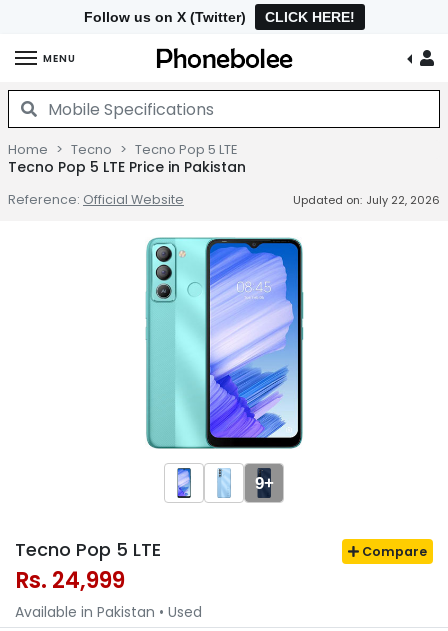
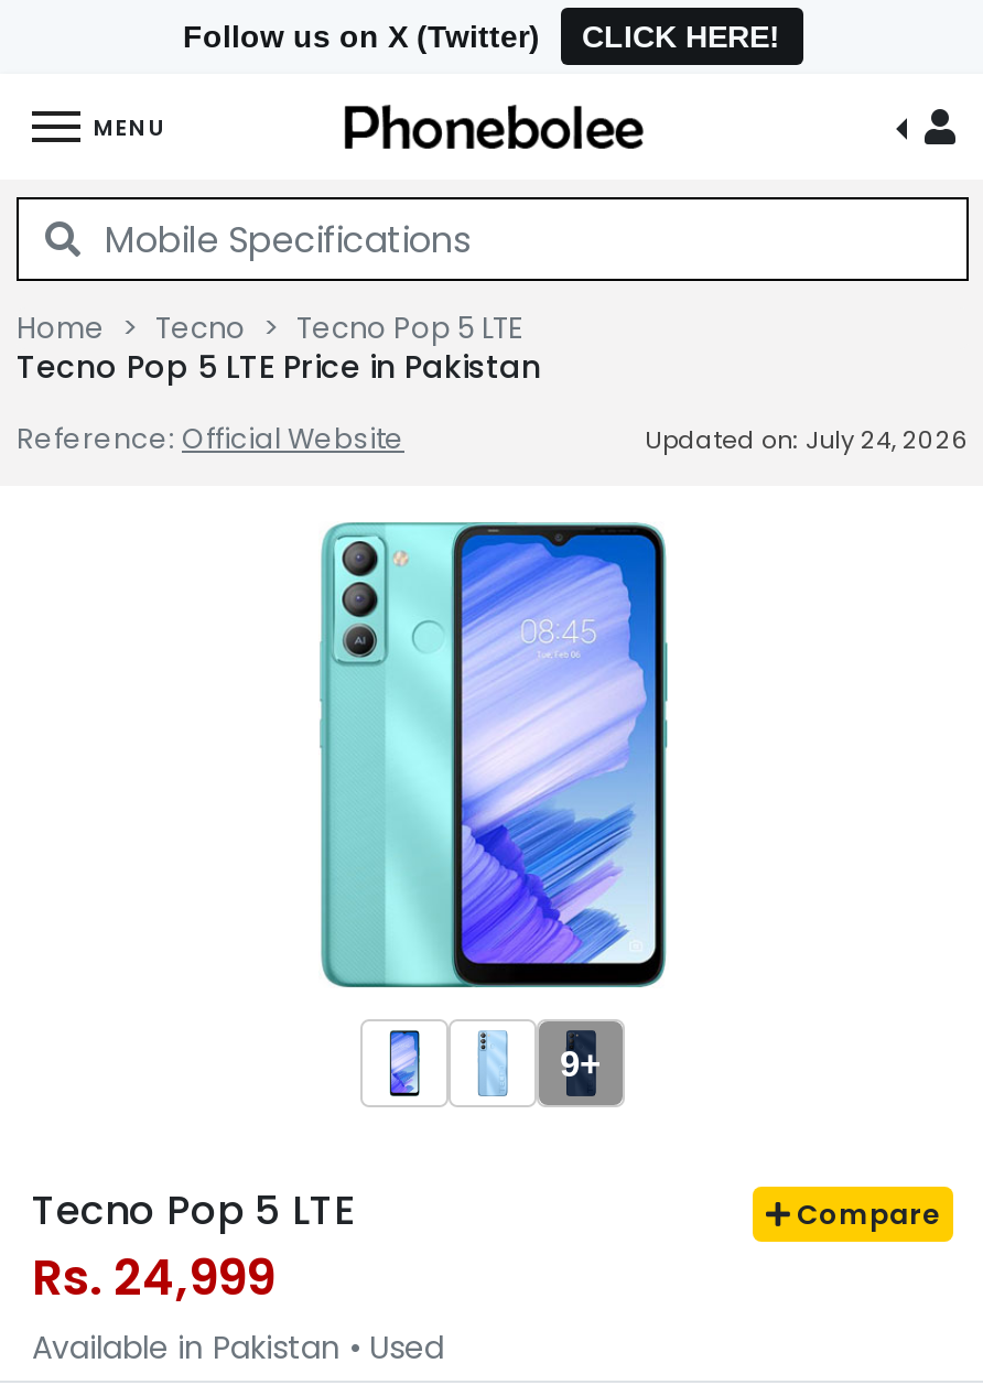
- Updated on: July 22, 2026
+ Updated on: July 24, 2026
